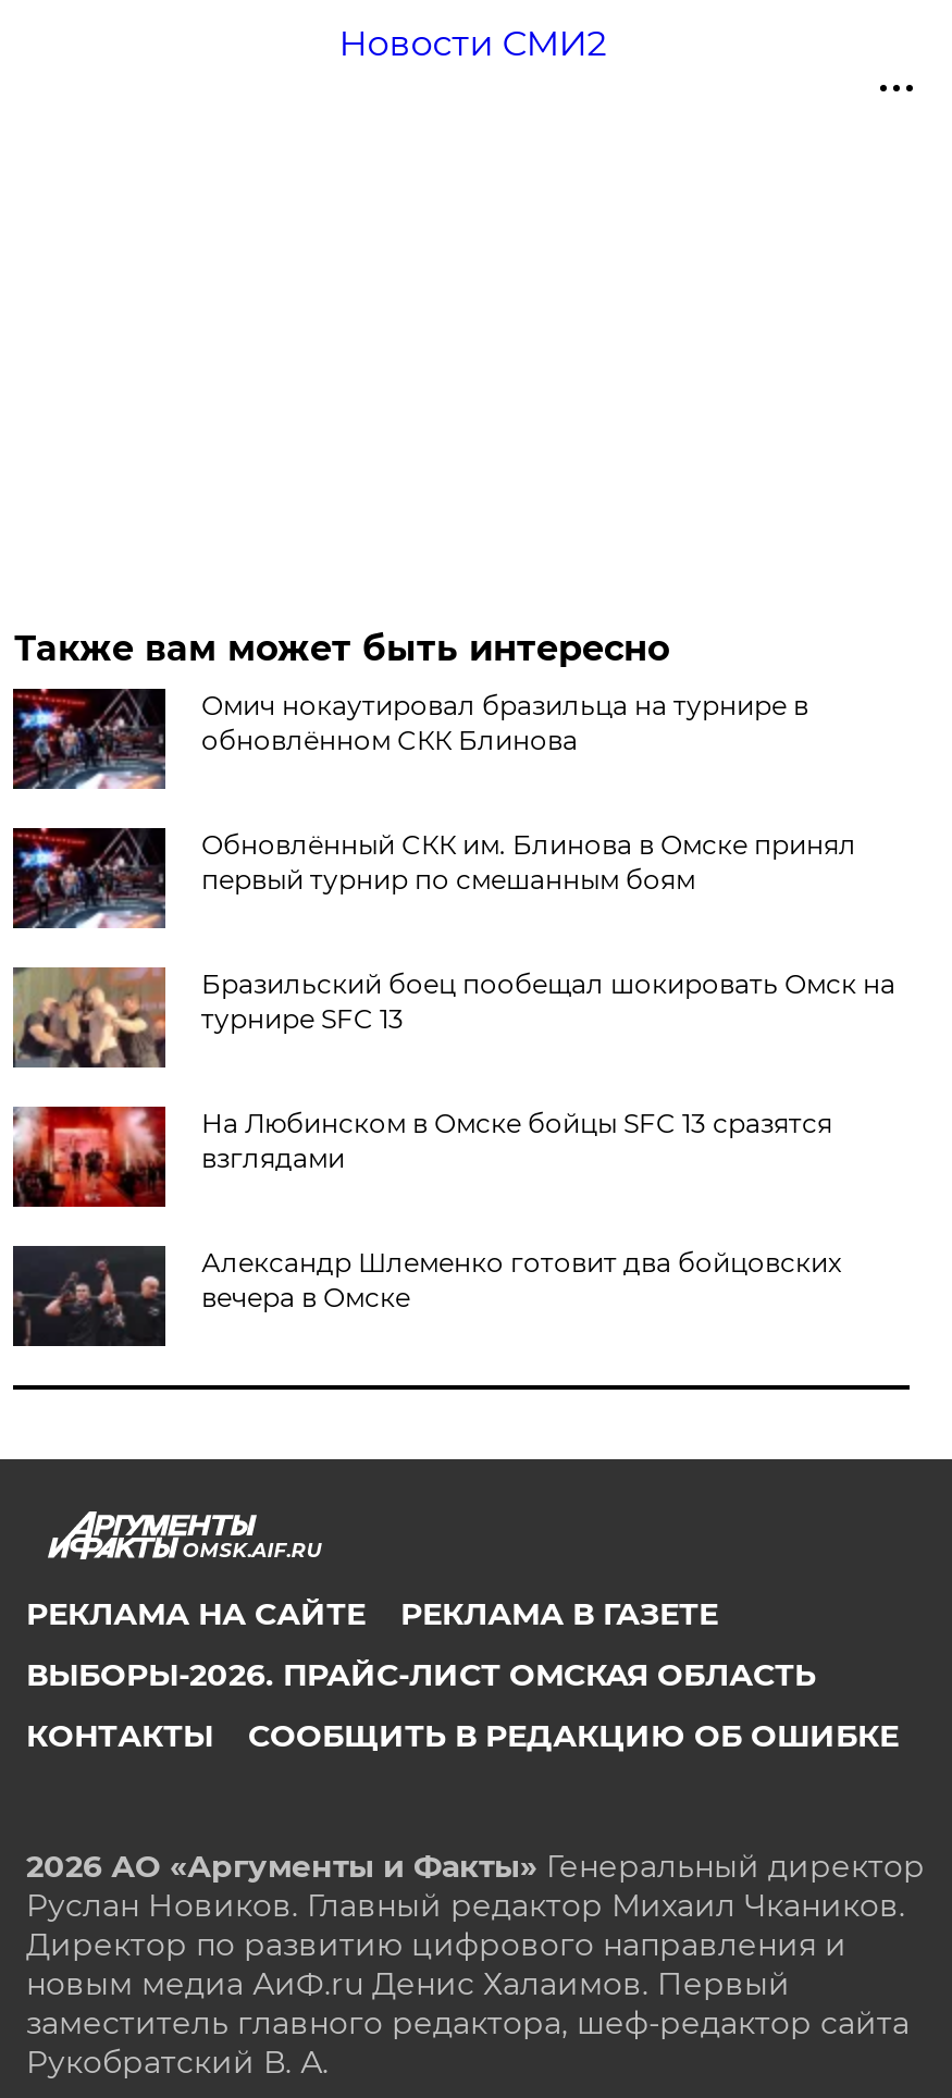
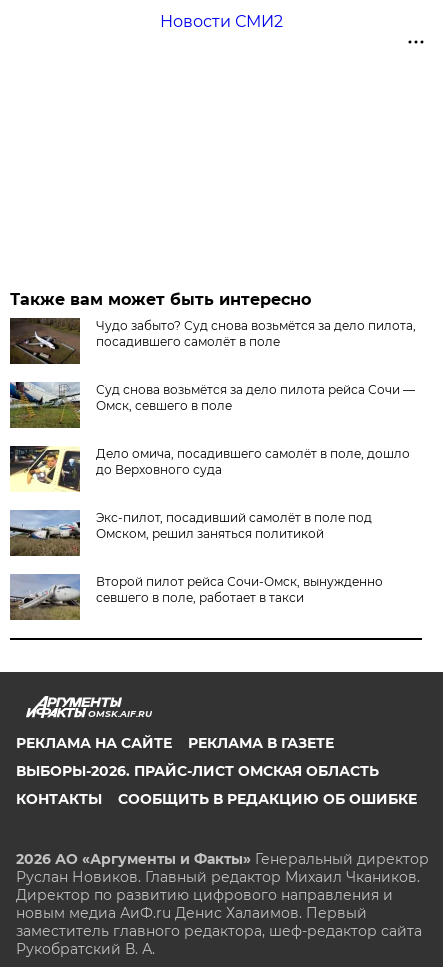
- [image]
- Омич нокаутировал бразильца на турнире в
- обновлённом СКК Блинова
+ [image]
+ Чудо забыто? Суд снова возьмётся за дело пилота,
+ посадившего самолёт в поле

- [image]
- Обновлённый СКК им. Блинова в Омске принял
- первый турнир по смешанным боям
+ [image]
+ Суд снова возьмётся за дело пилота рейса Сочи —
+ Омск, севшего в поле

- [image]
- Бразильский боец пообещал шокировать Омск на
- турнире SFC 13
+ [image]
+ Дело омича, посадившего самолёт в поле, дошло
+ до Верховного суда

- [image]
- На Любинском в Омске бойцы SFC 13 сразятся
- взглядами
+ [image]
+ Экс-пилот, посадивший самолёт в поле под
+ Омском, решил заняться политикой

- [image]
- Александр Шлеменко готовит два бойцовских
- вечера в Омске
+ [image]
+ Второй пилот рейса Сочи-Омск, вынужденно
+ севшего в поле, работает в такси
